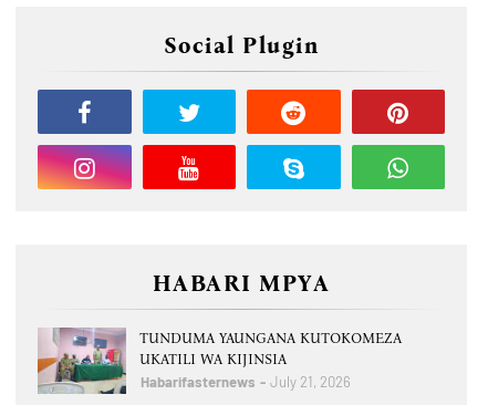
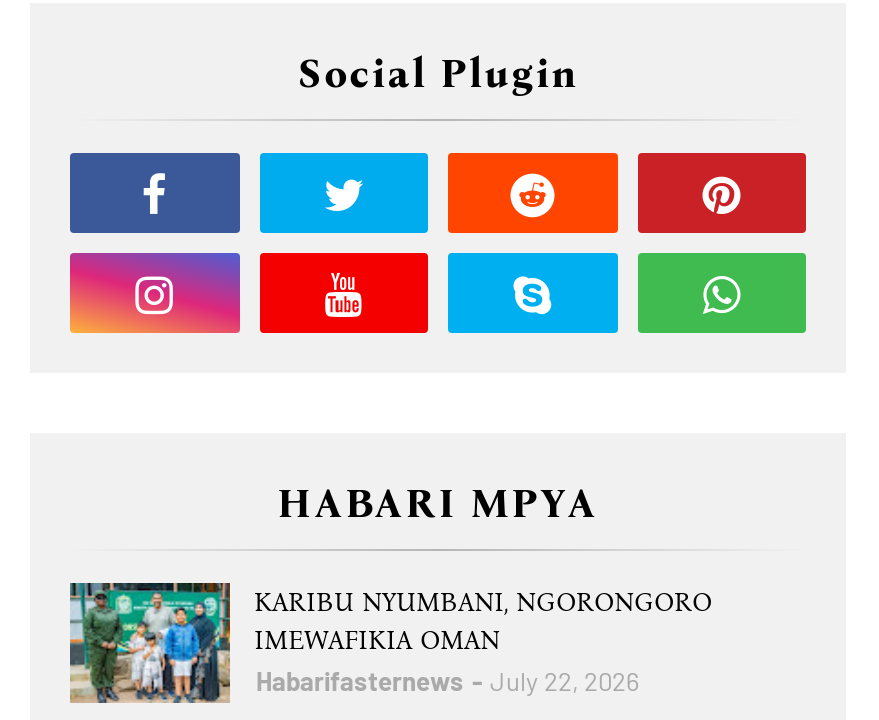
- [image]
- TUNDUMA YAUNGANA KUTOKOMEZA
- UKATILI WA KIJINSIA
+ [image]
+ KARIBU NYUMBANI, NGORONGORO
+ IMEWAFIKIA OMAN

- Habarifasternews July 21, 2026
+ Habarifasternews July 22, 2026
